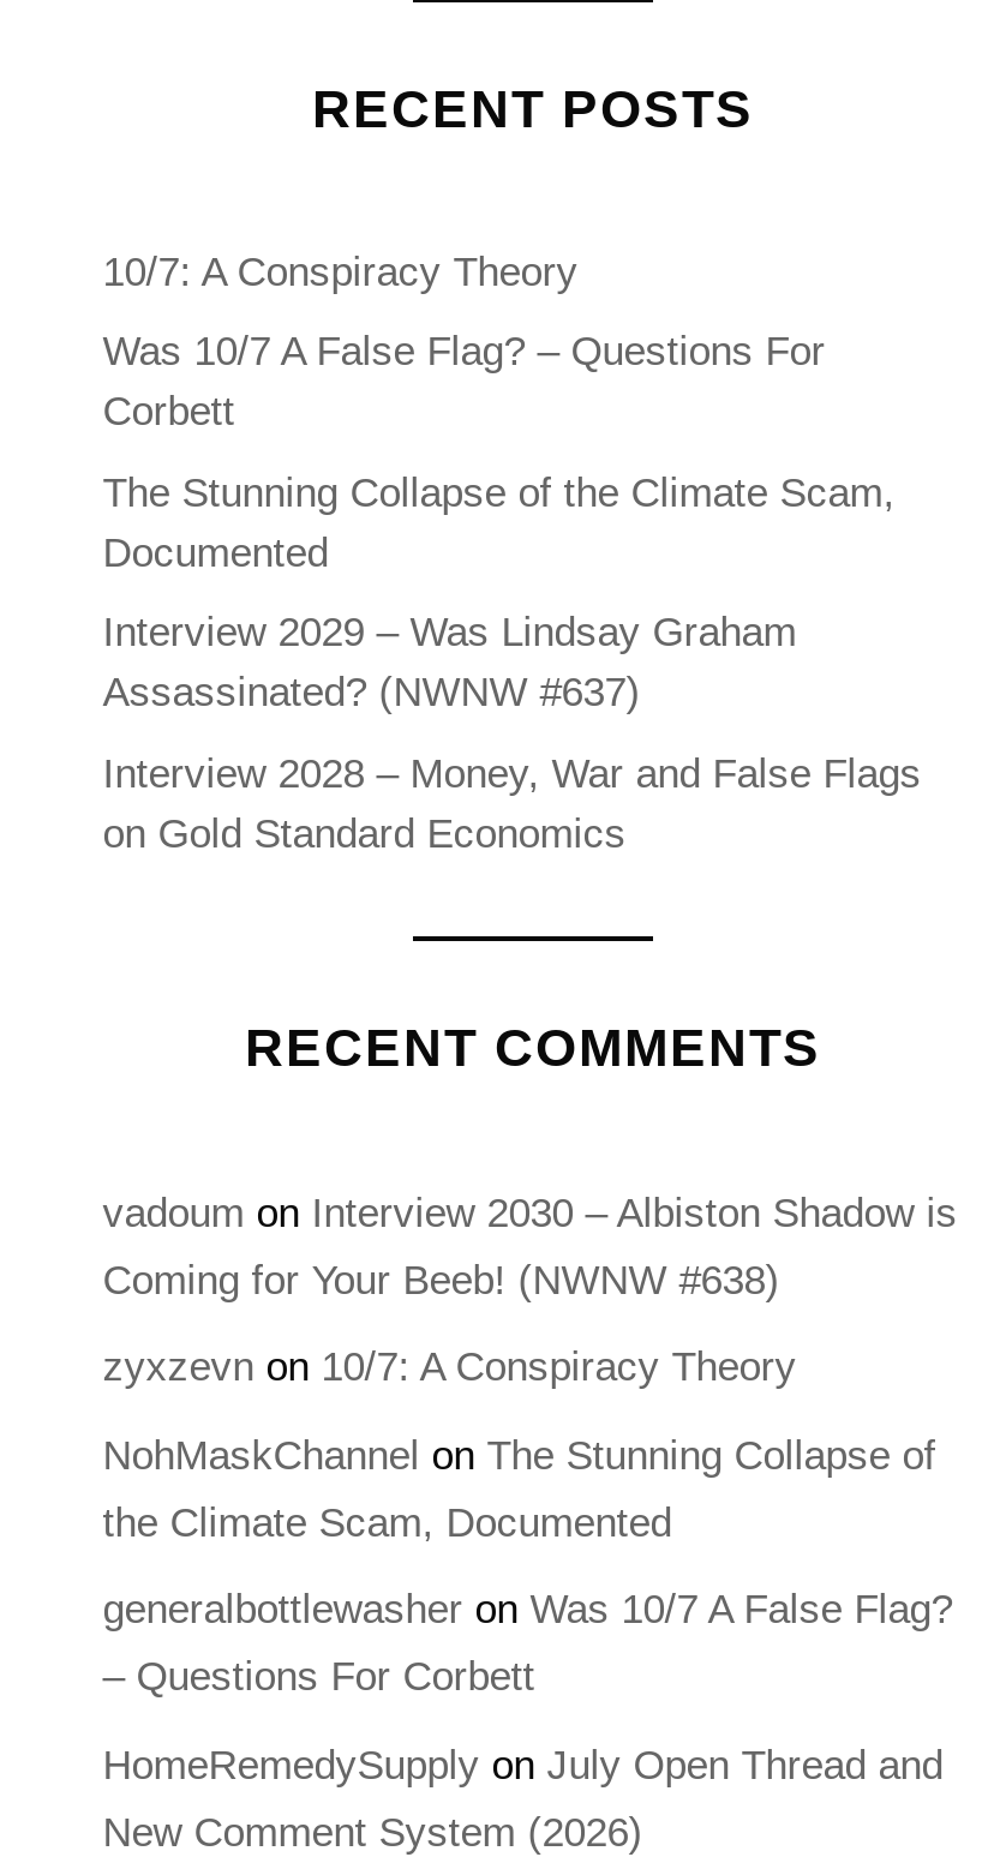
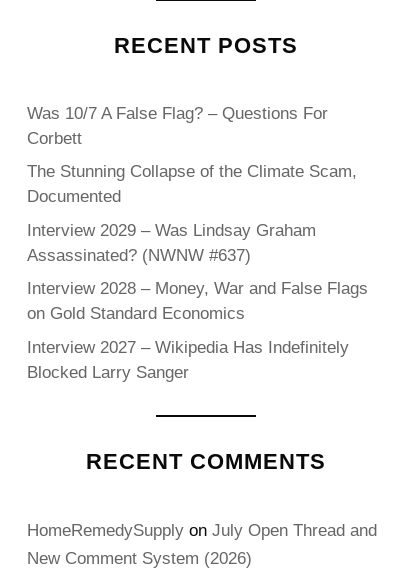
- 10/7: A Conspiracy Theory

+ Interview 2027 – Wikipedia Has Indefinitely
+ Blocked Larry Sanger

moved down: RECENT COMMENTS

- vadoum on Interview 2030 – Albiston Shadow is
- Coming for Your Beeb! (NWNW #638)
- zyxzevn on 10/7: A Conspiracy Theory
- NohMaskChannel on The Stunning Collapse of
- the Climate Scam, Documented
- generalbottlewasher on Was 10/7 A False Flag?
- – Questions For Corbett
